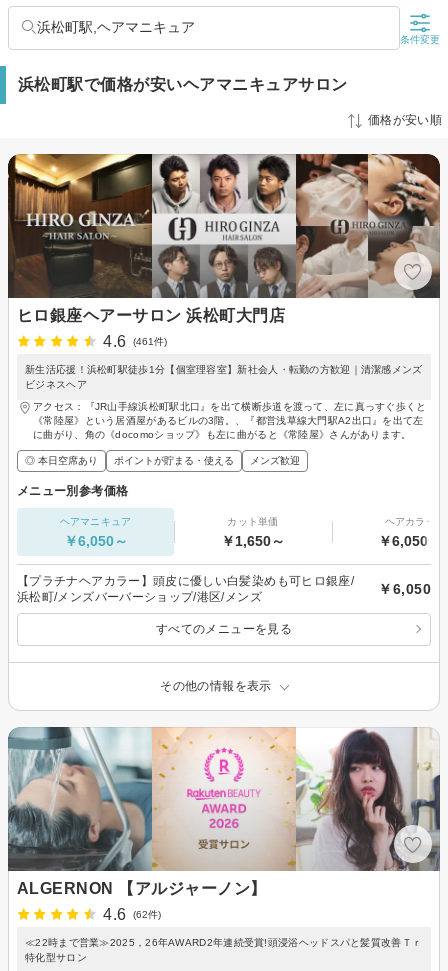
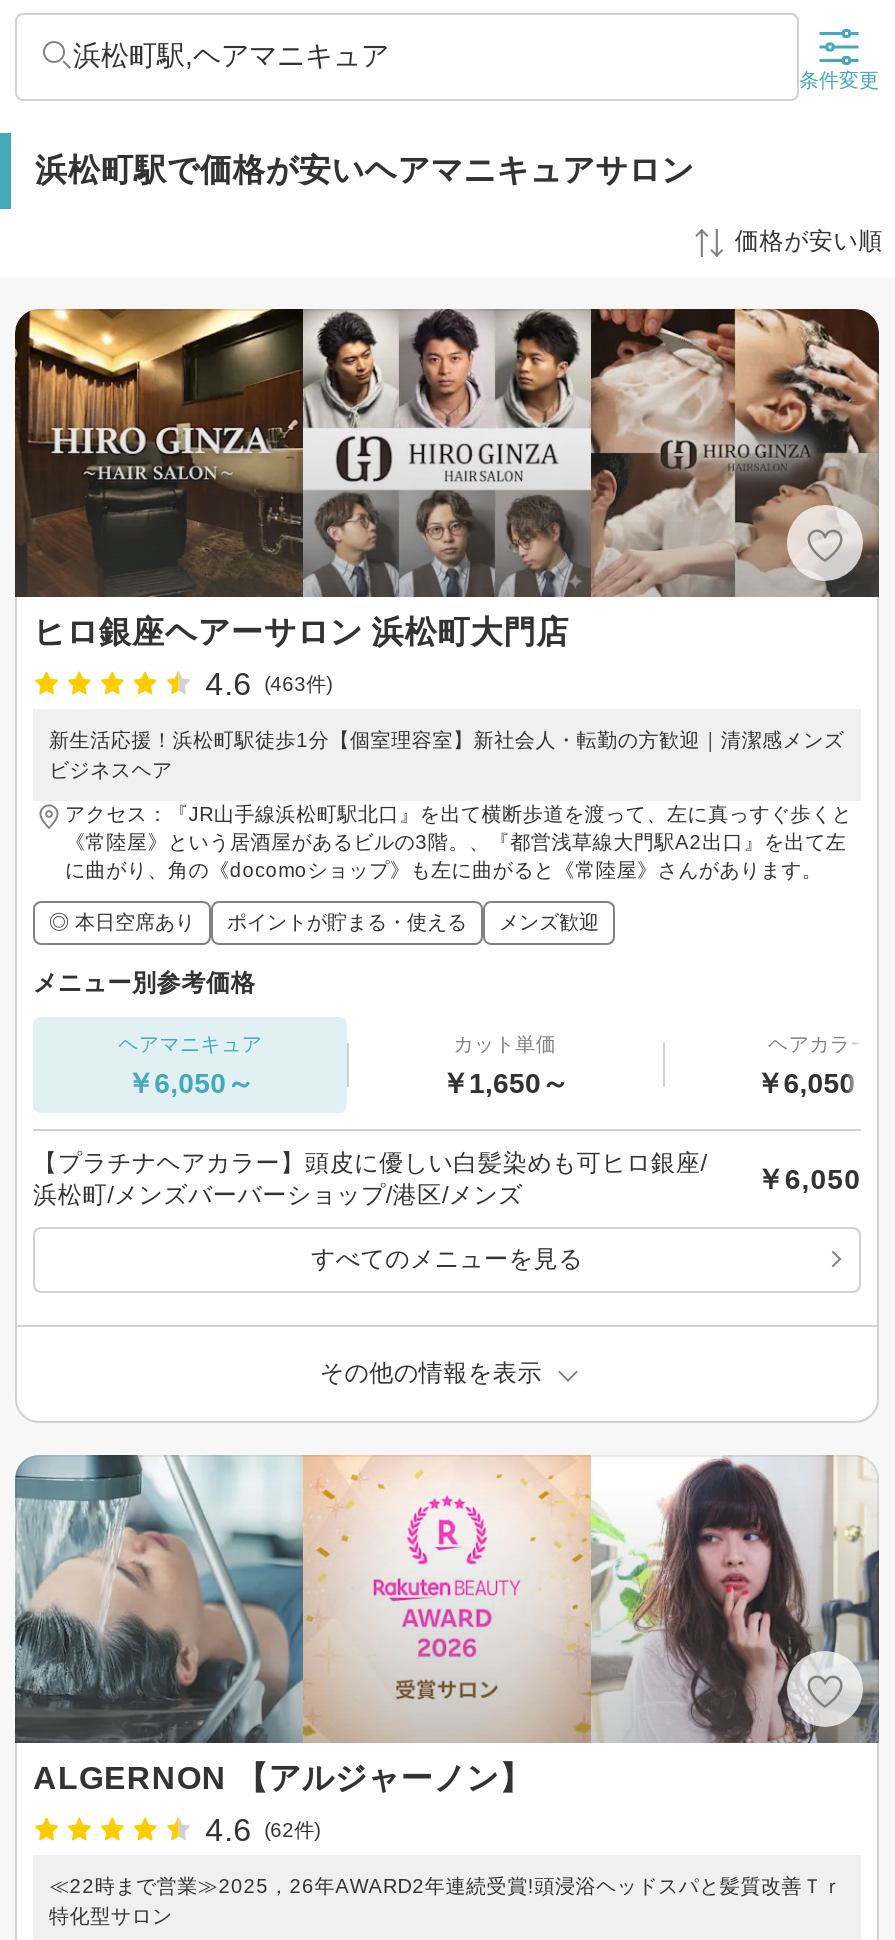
- 4.6 (461件)
+ 4.6 (463件)
